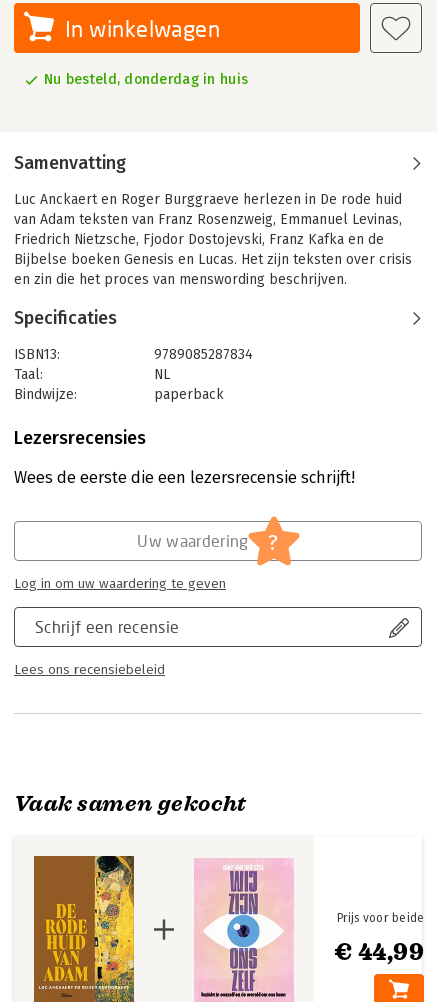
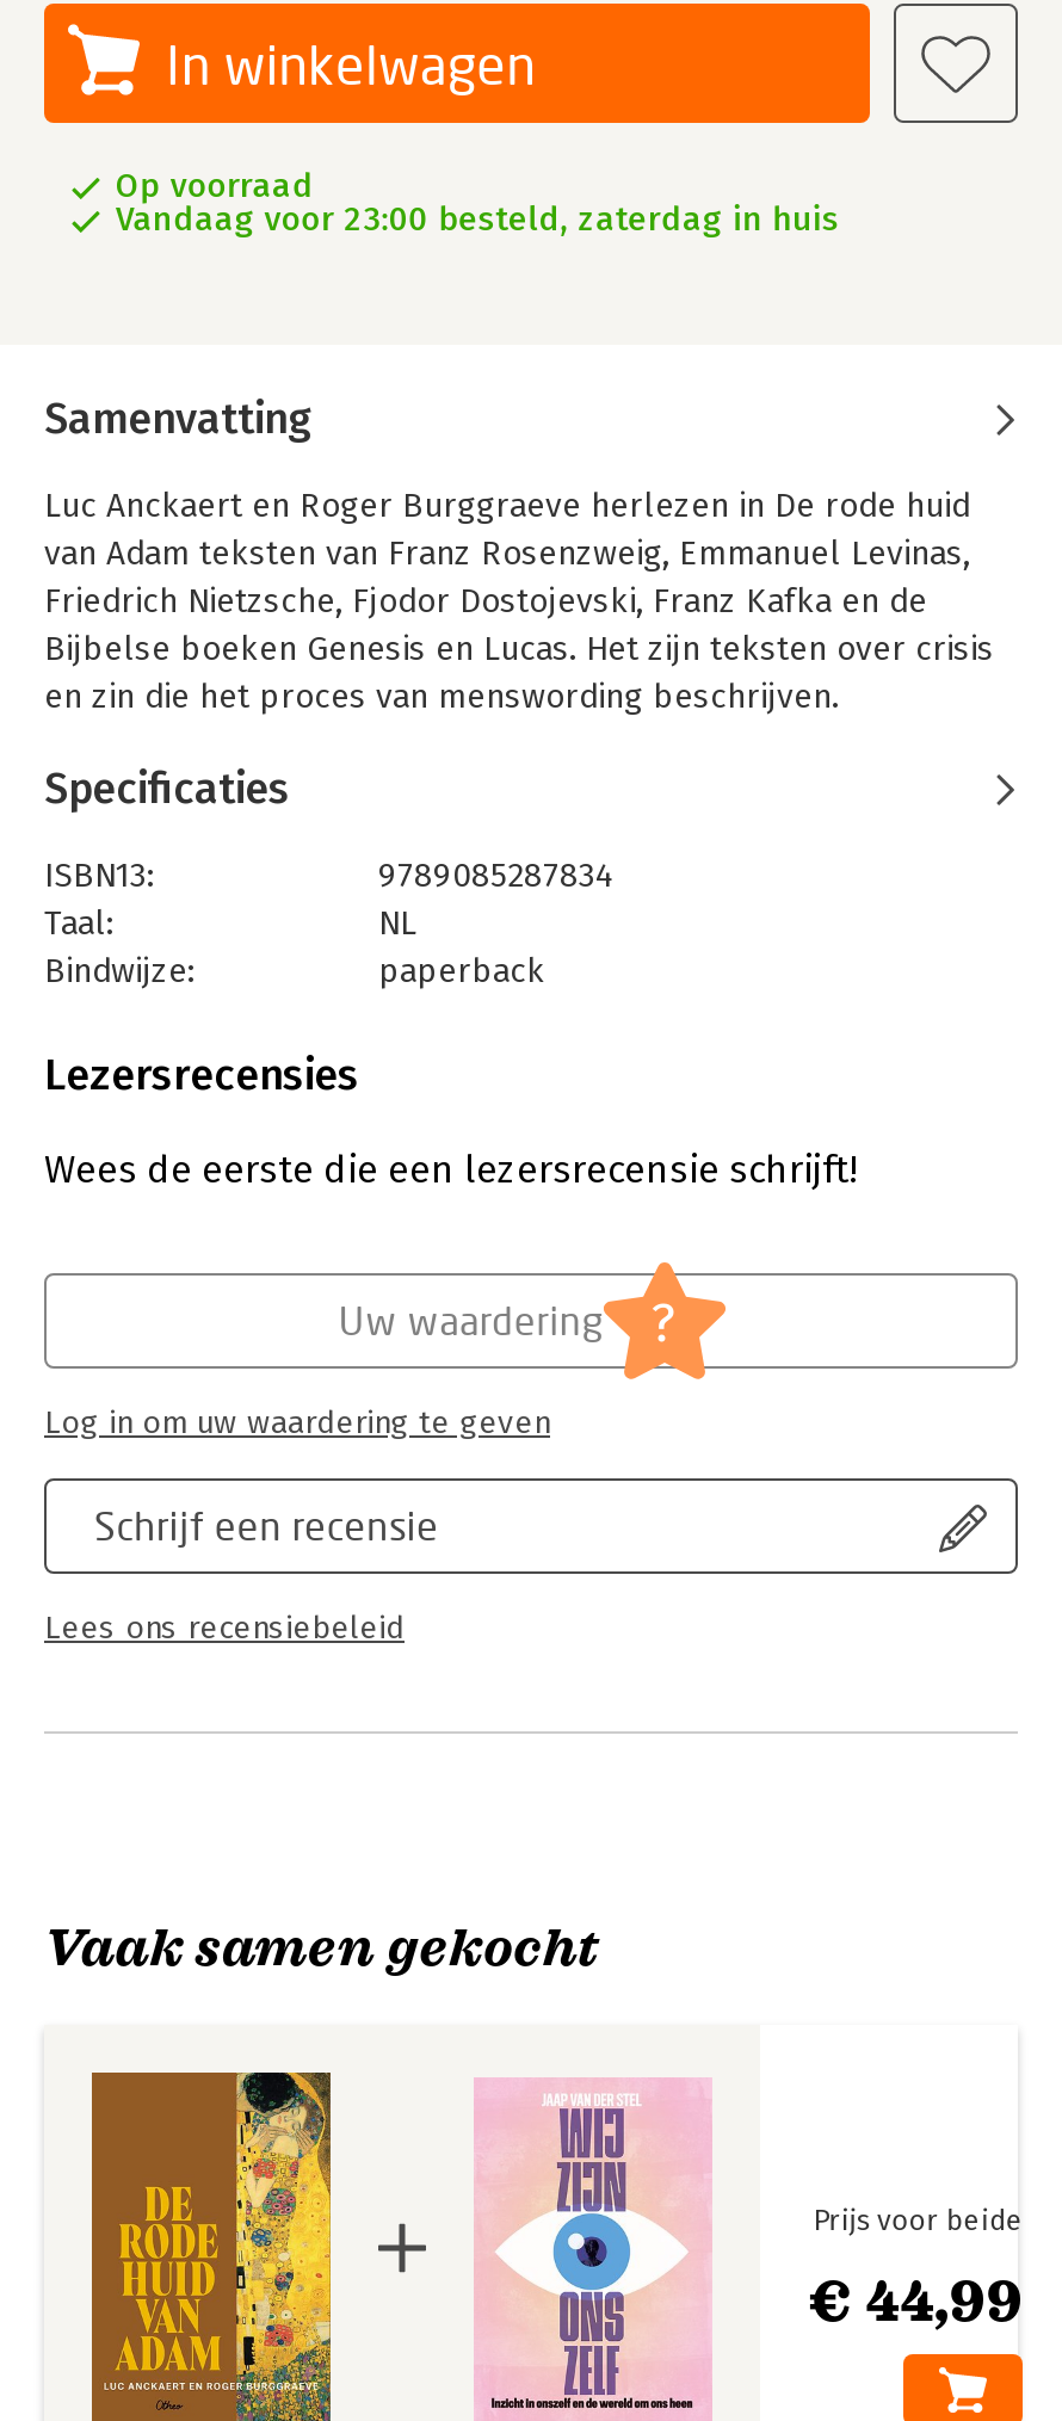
- Nu besteld, donderdag in huis
+ Op voorraad
+ Vandaag voor 23:00 besteld, zaterdag in huis
